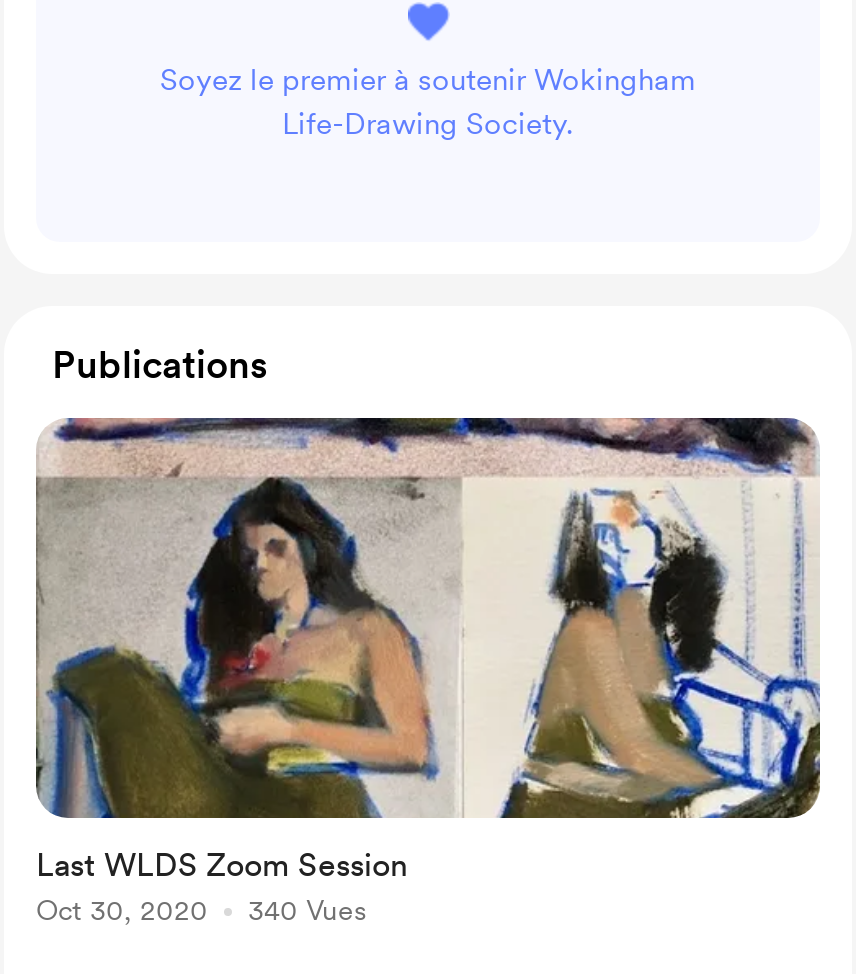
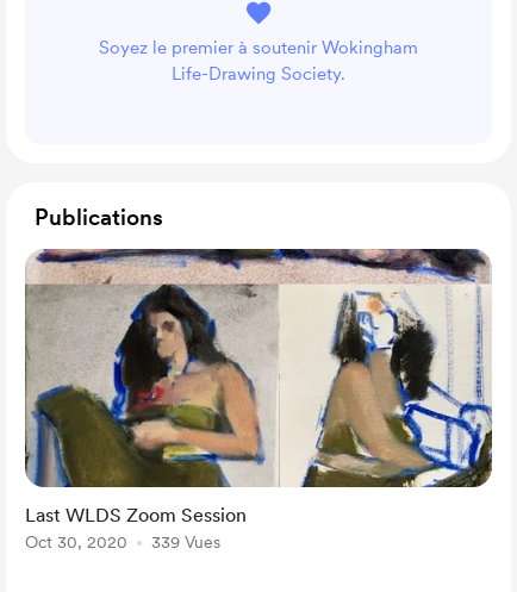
- Oct 30, 2020 340 Vues
+ Oct 30, 2020 339 Vues
